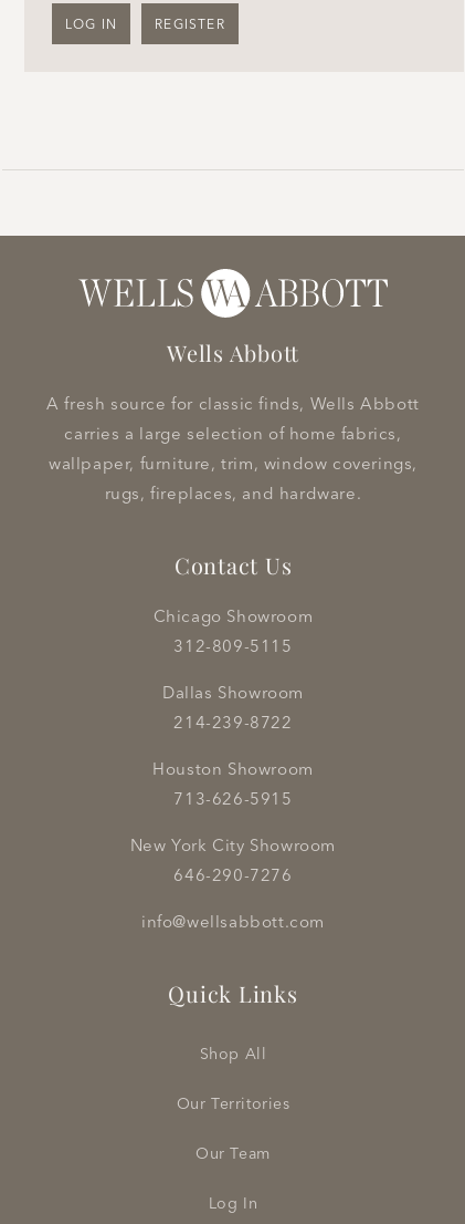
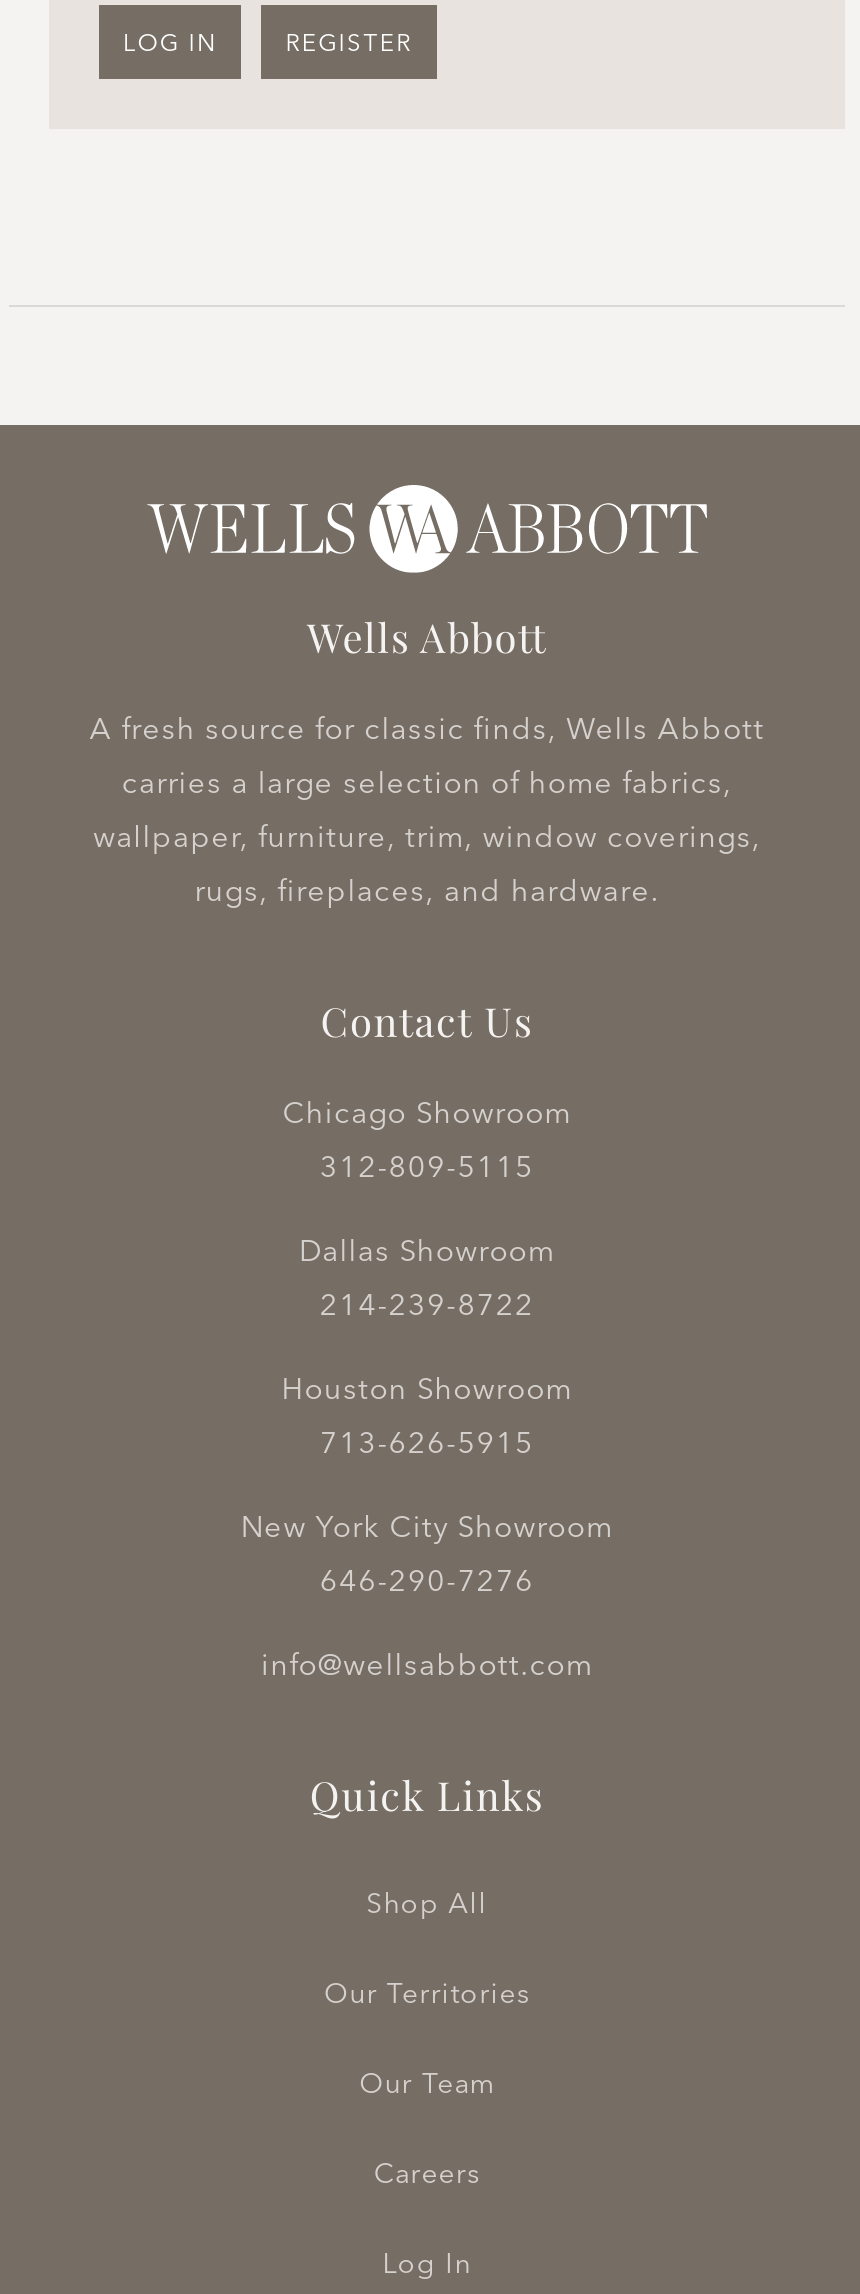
+ Careers
